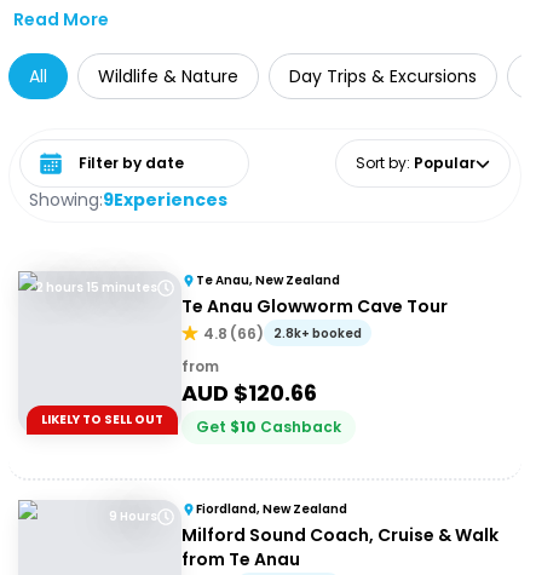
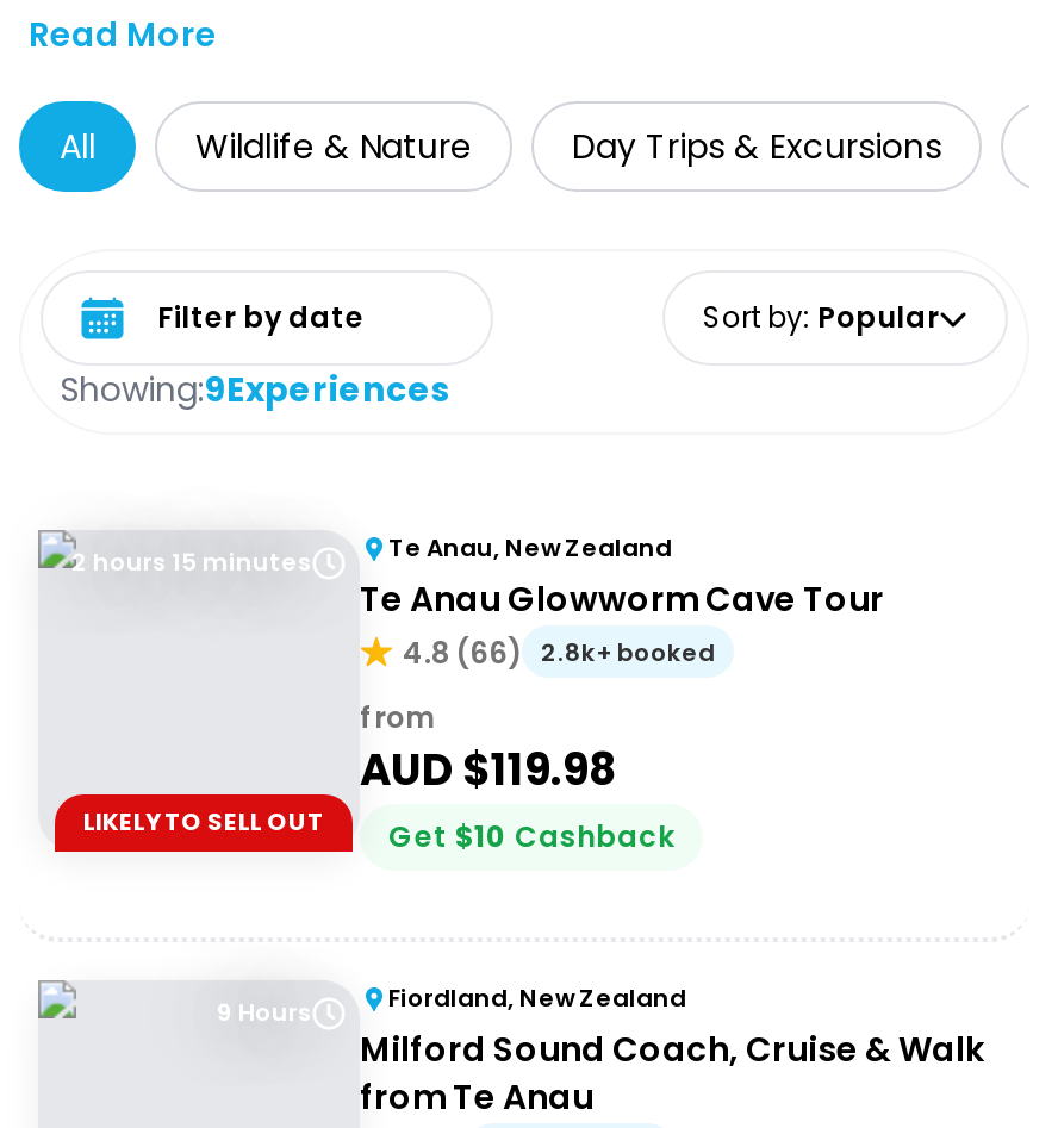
- AUD $120.66
+ AUD $119.98
